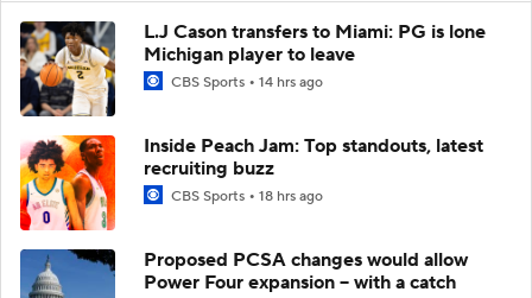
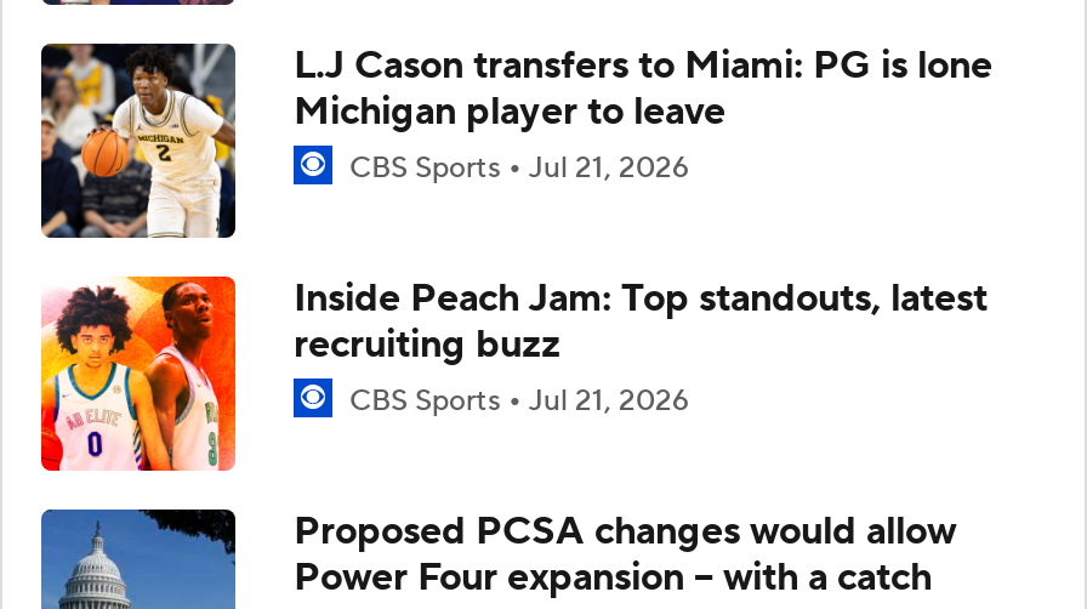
- CBS Sports 14 hrs ago
+ CBS Sports Jul 21, 2026

- CBS Sports 18 hrs ago
+ CBS Sports Jul 21, 2026
